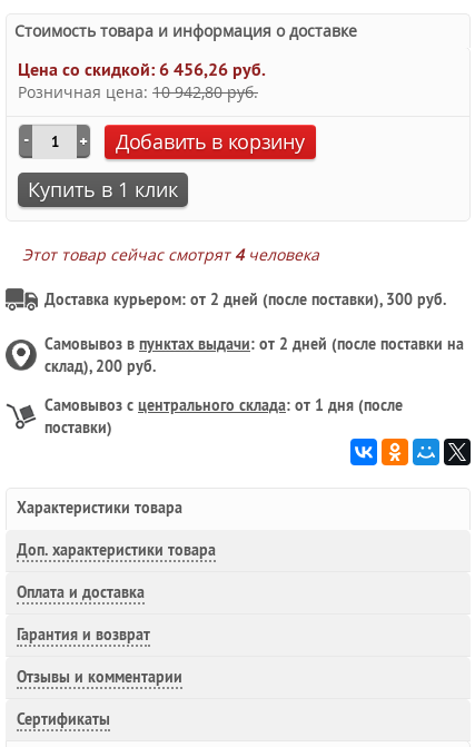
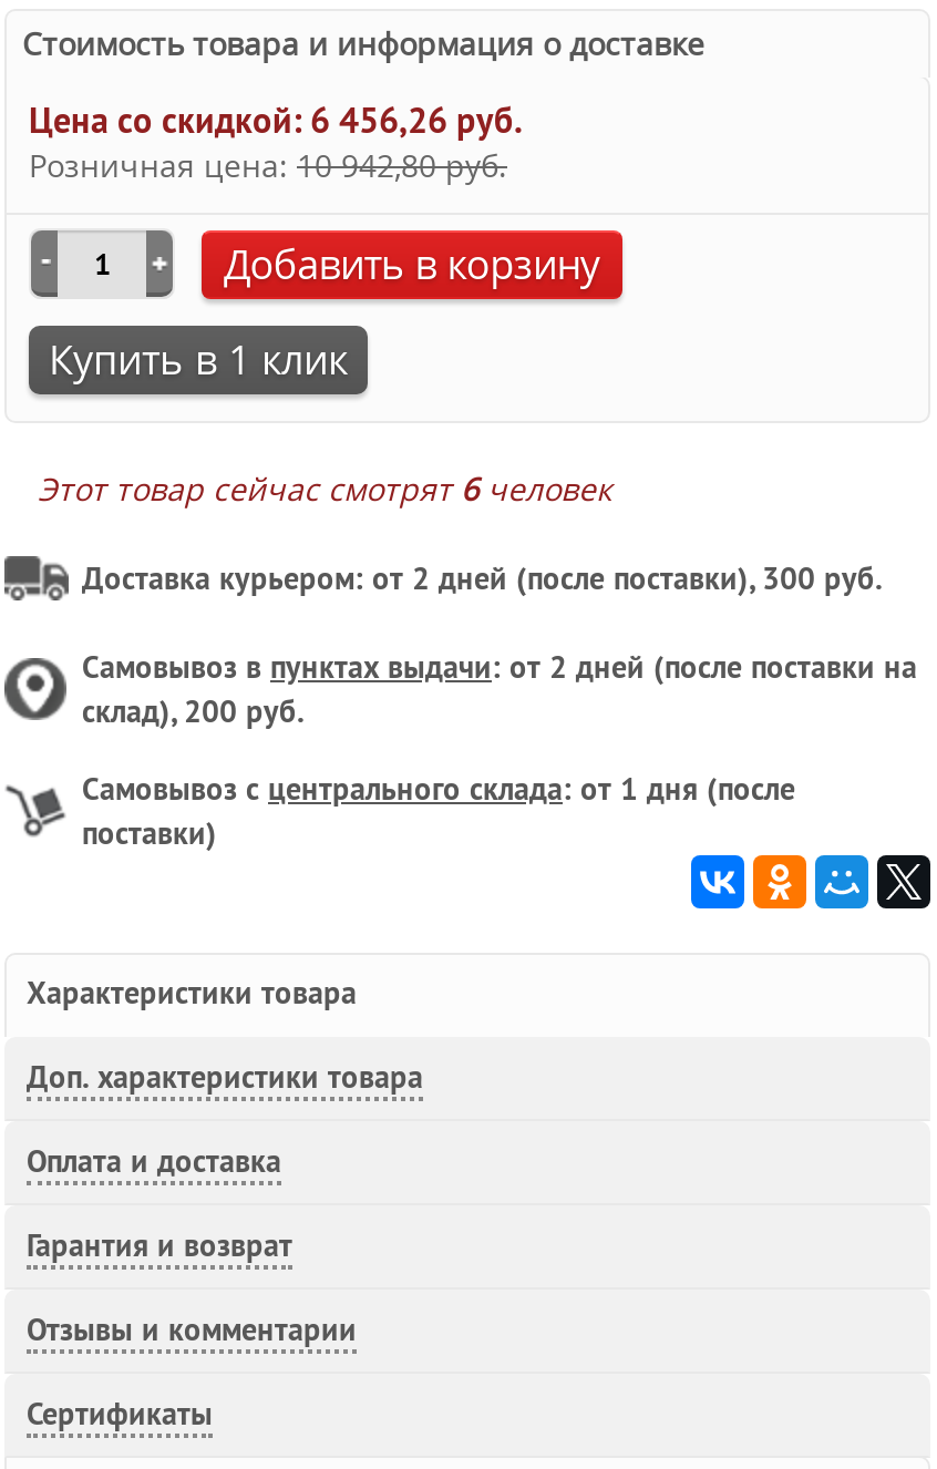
- Этот товар сейчас смотрят 4 человека
+ Этот товар сейчас смотрят 6 человек
